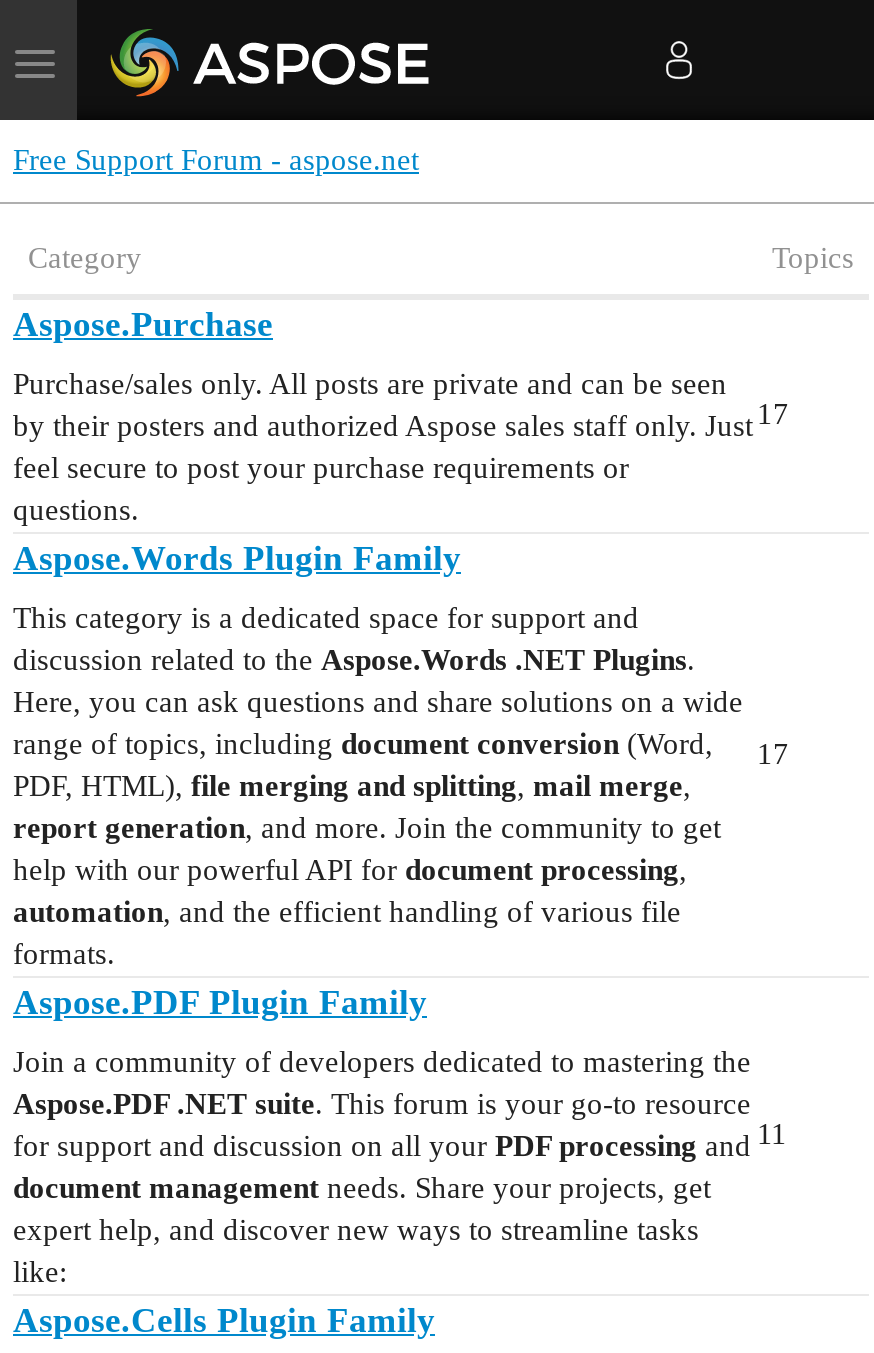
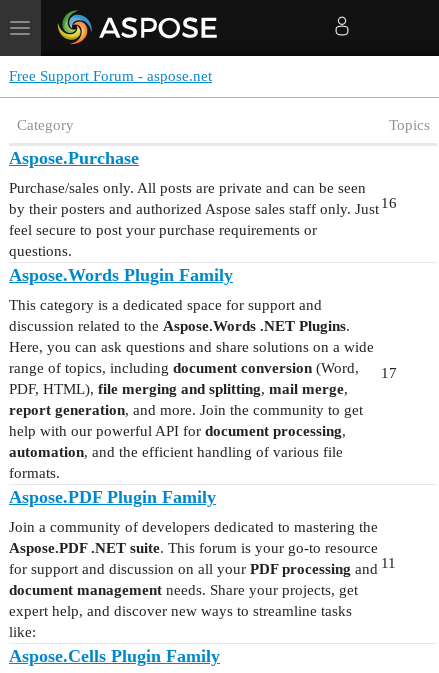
- by their posters and authorized Aspose sales staff only. Just 17
+ by their posters and authorized Aspose sales staff only. Just 16
